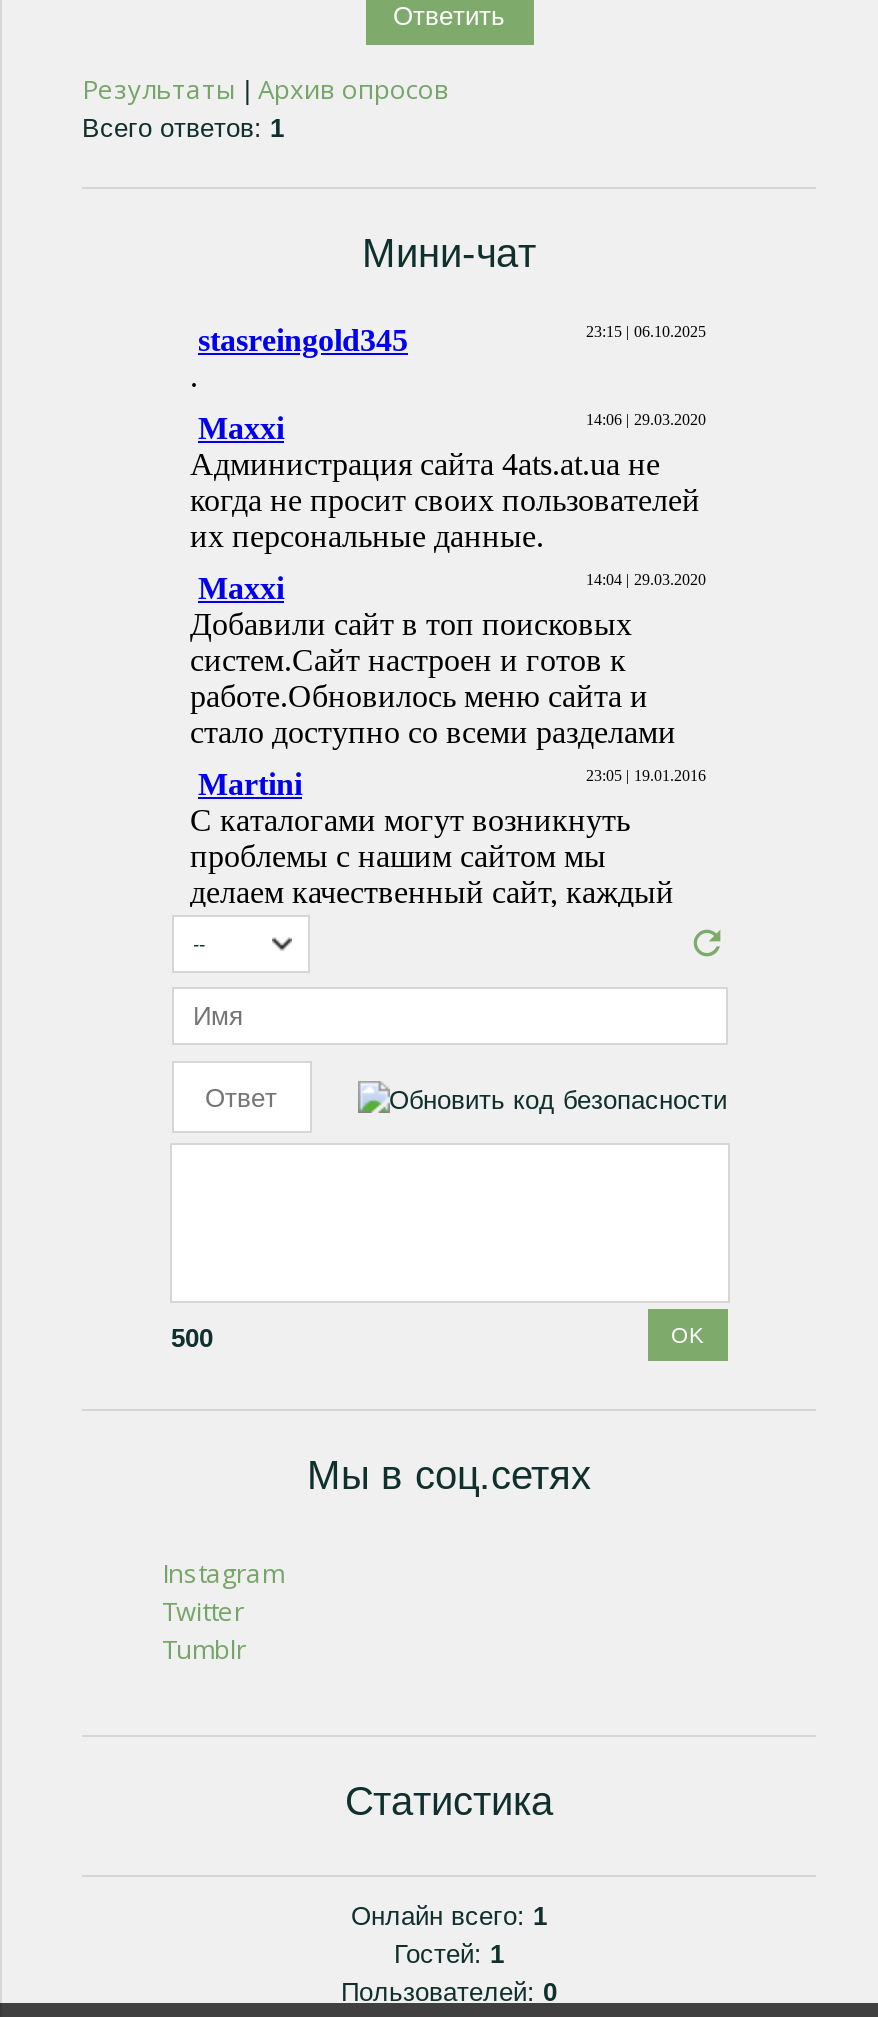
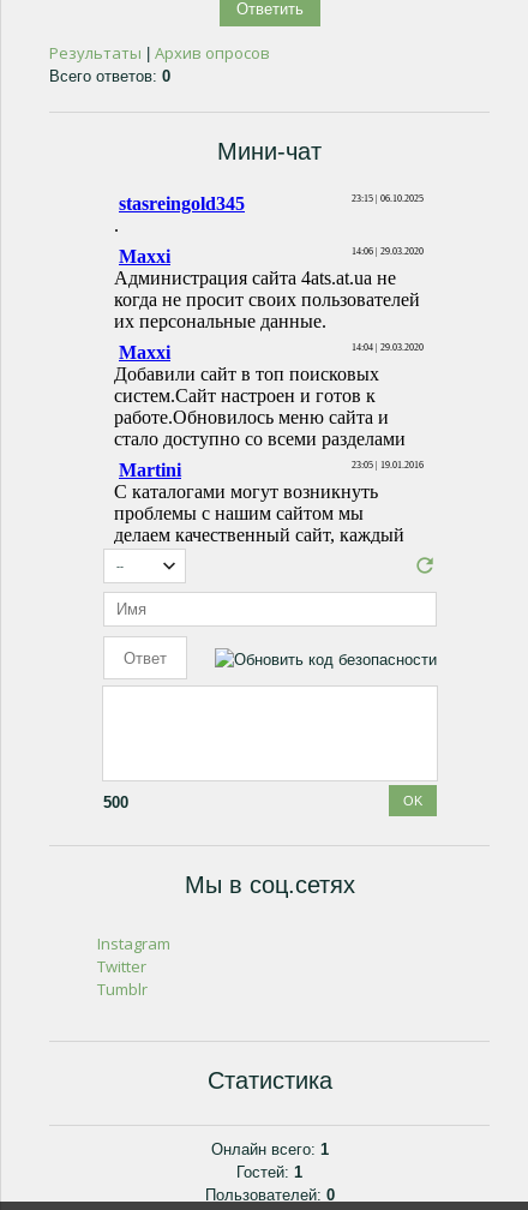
- Всего ответов: 1
+ Всего ответов: 0
